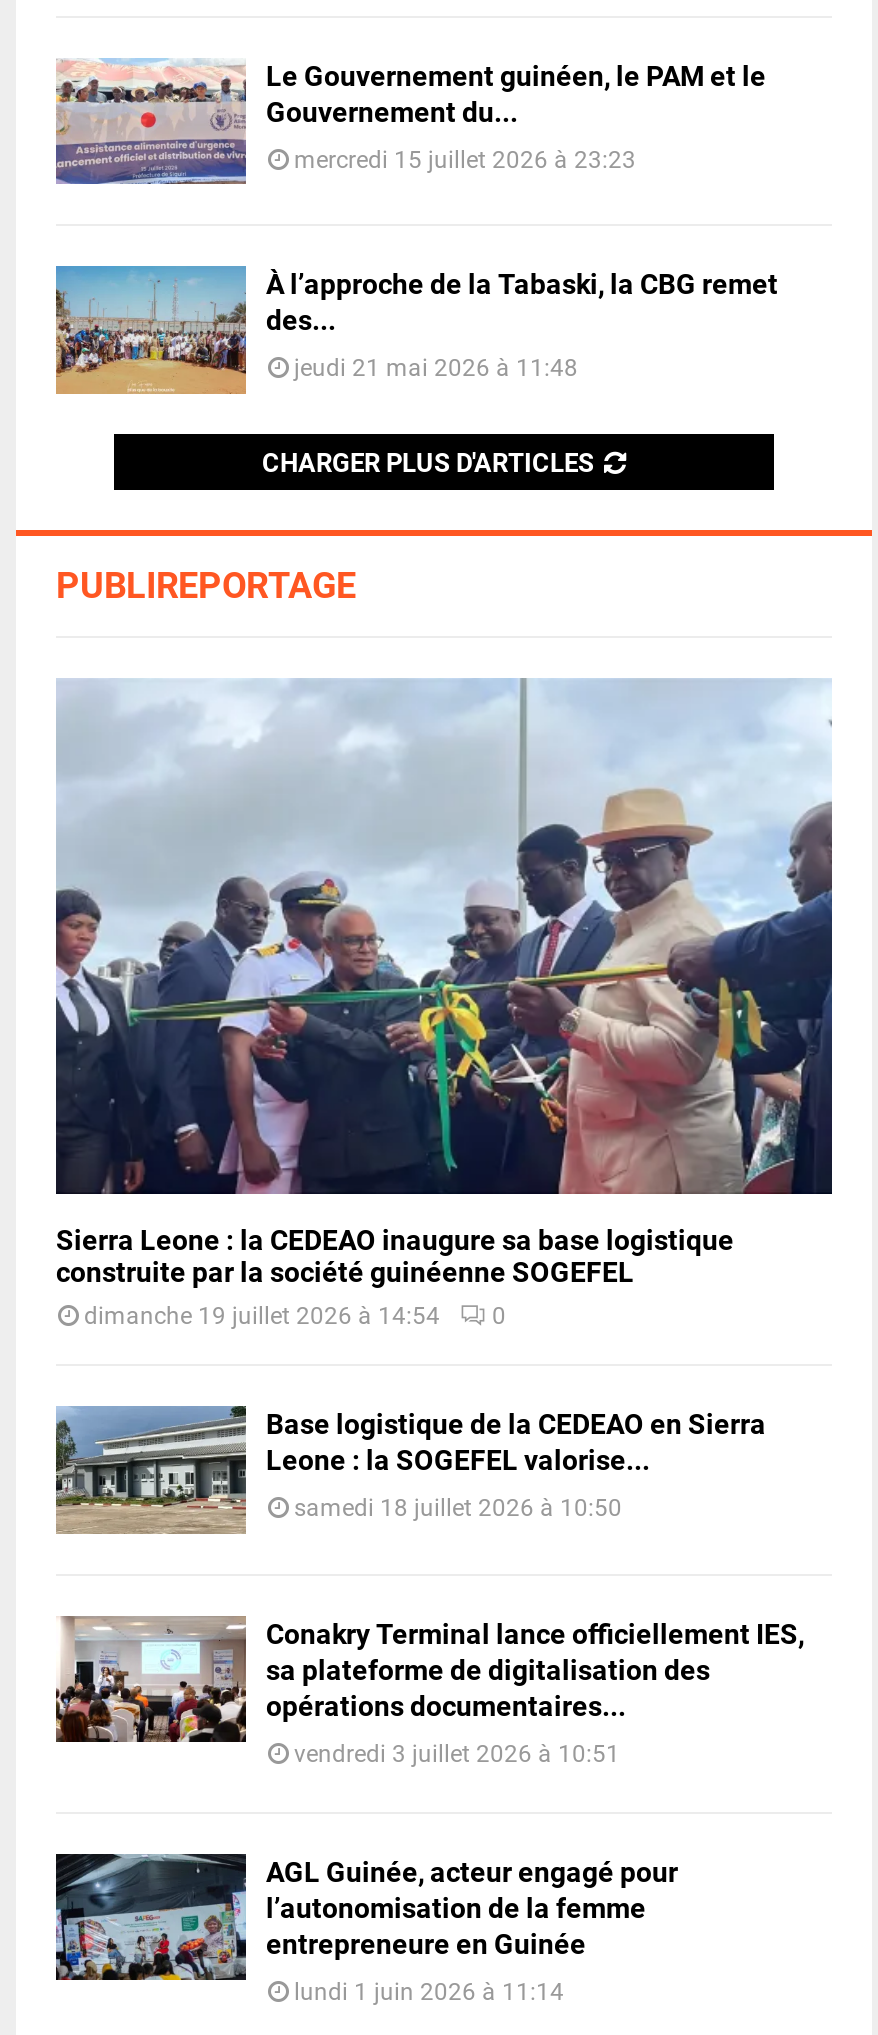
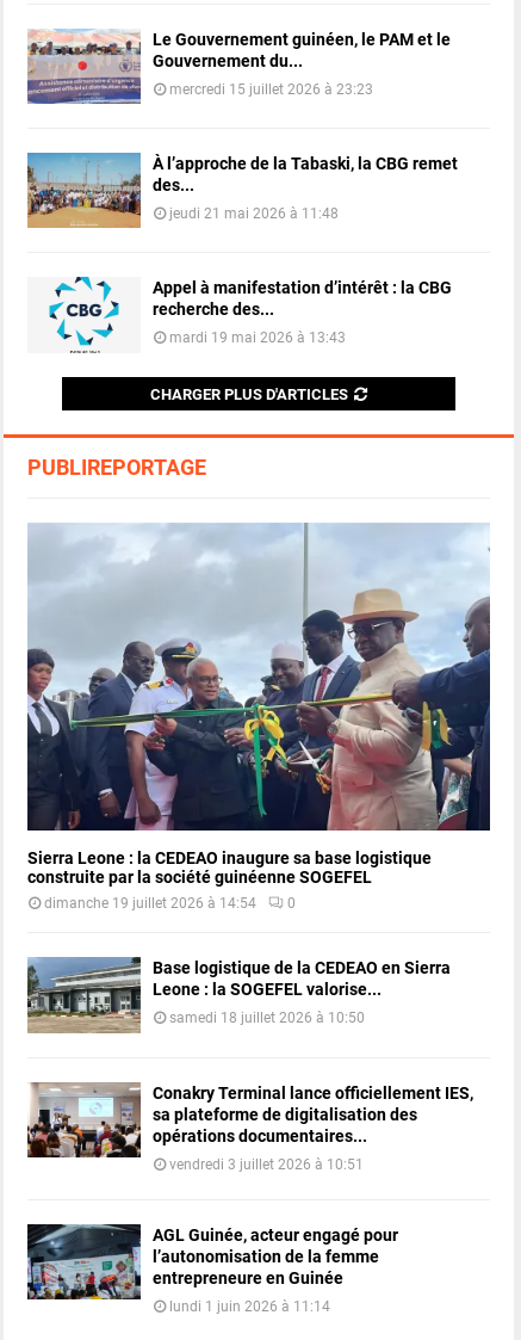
+ [image]
+ Appel à manifestation d’intérêt : la CBG
+ recherche des...
+ mardi 19 mai 2026 à 13:43
